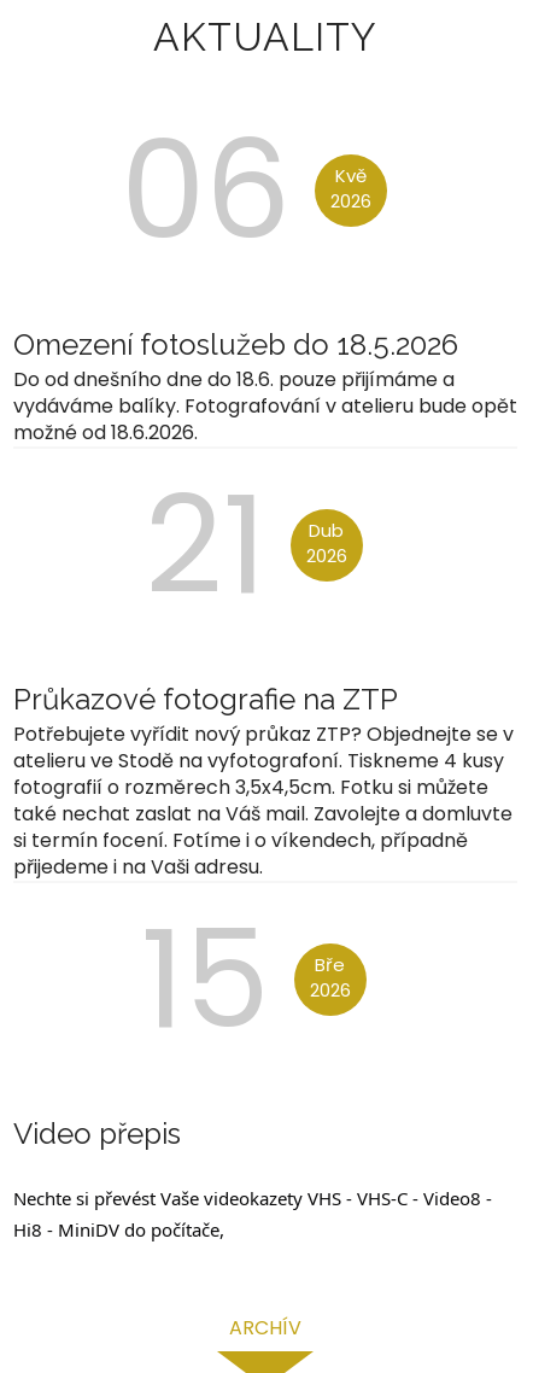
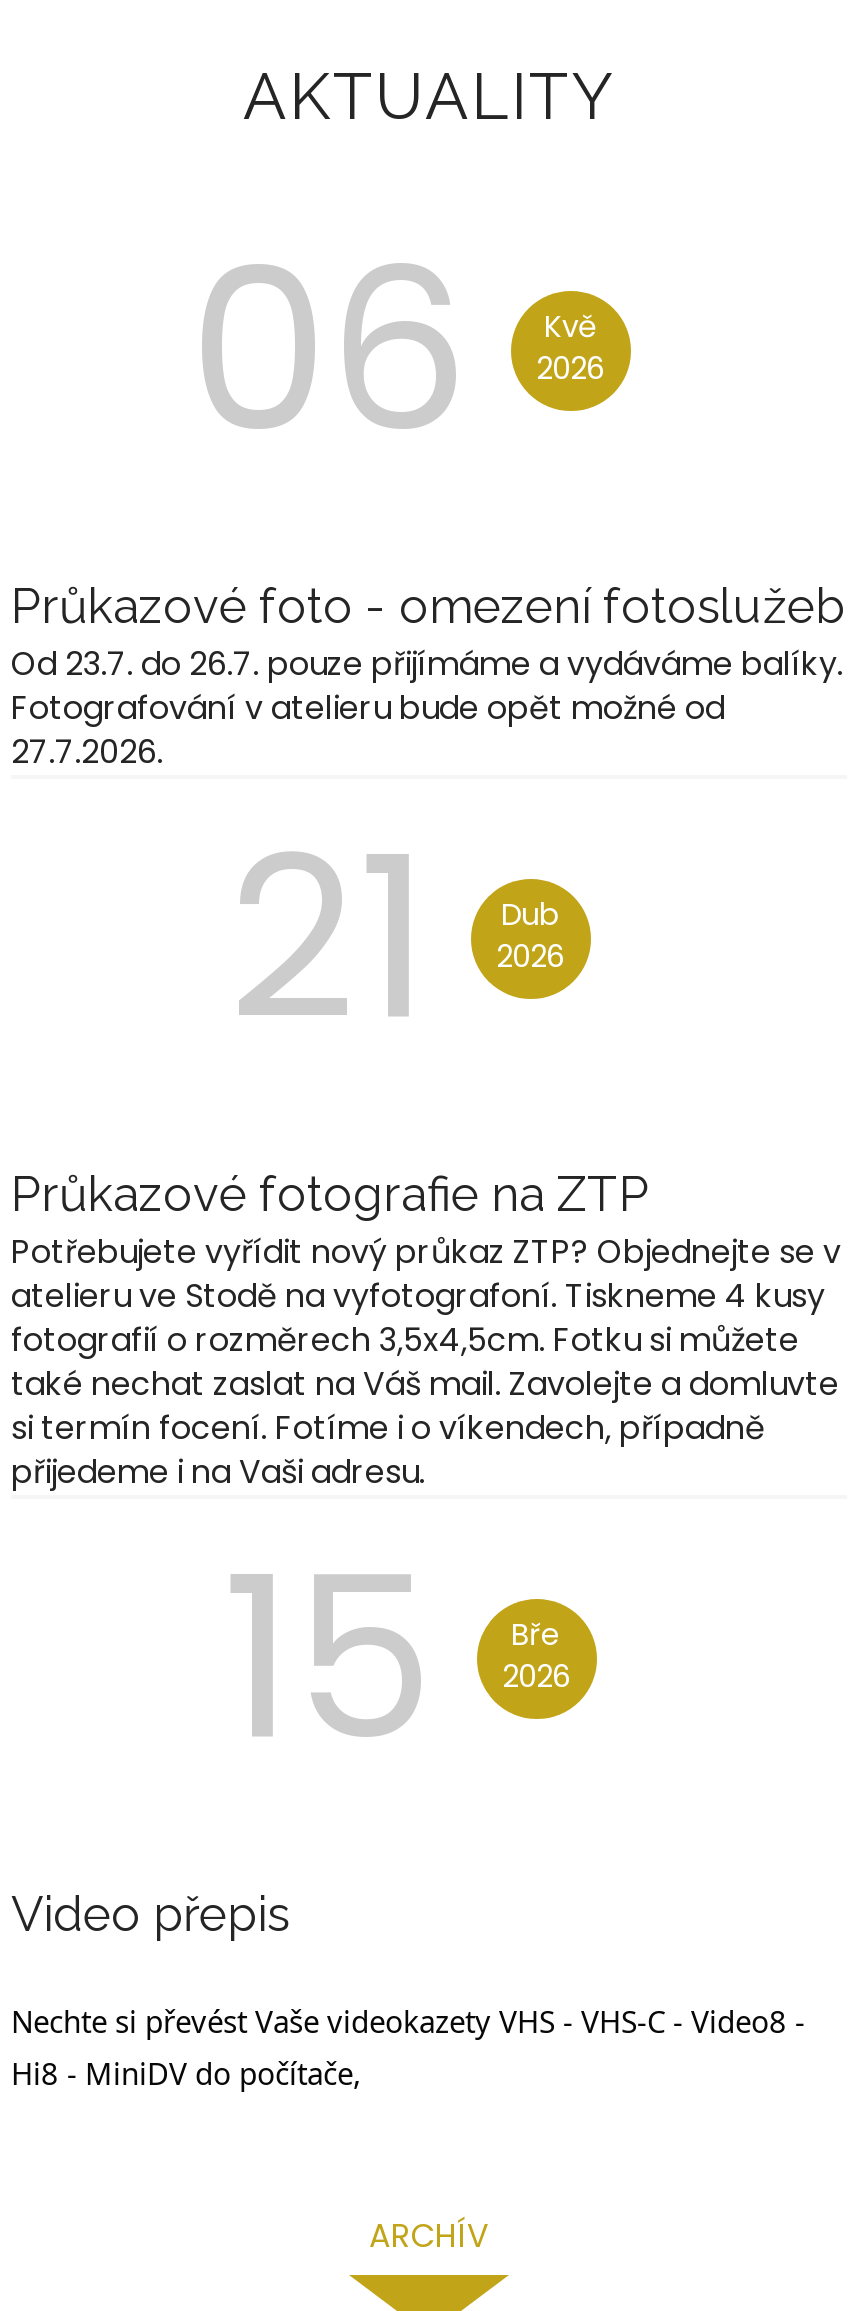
- Omezení fotoslužeb do 18.5.2026
- Do od dnešního dne do 18.6. pouze přijímáme a
- vydáváme balíky. Fotografování v atelieru bude opět
- možné od 18.6.2026.
+ Průkazové foto - omezení fotoslužeb
+ Od 23.7. do 26.7. pouze přijímáme a vydáváme balíky.
+ Fotografování v atelieru bude opět možné od
+ 27.7.2026.
